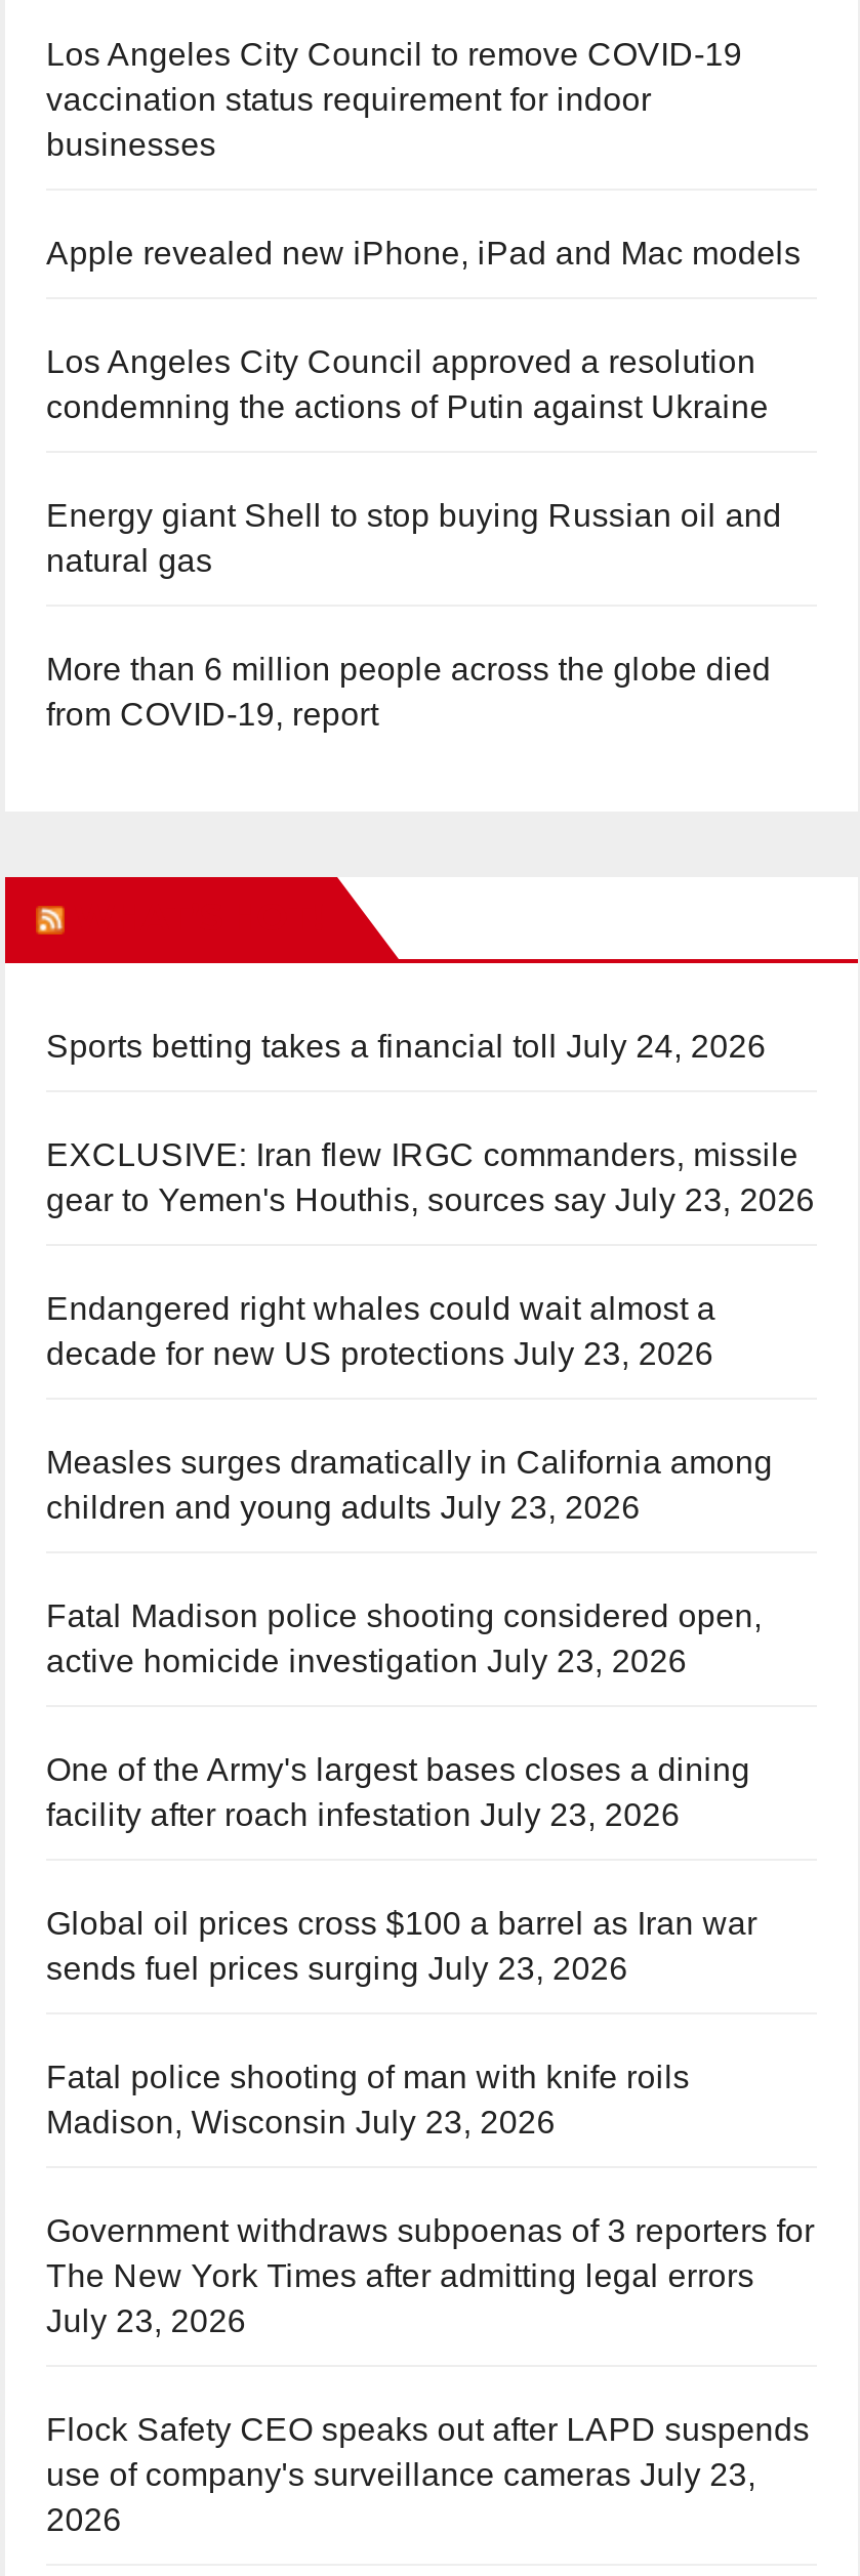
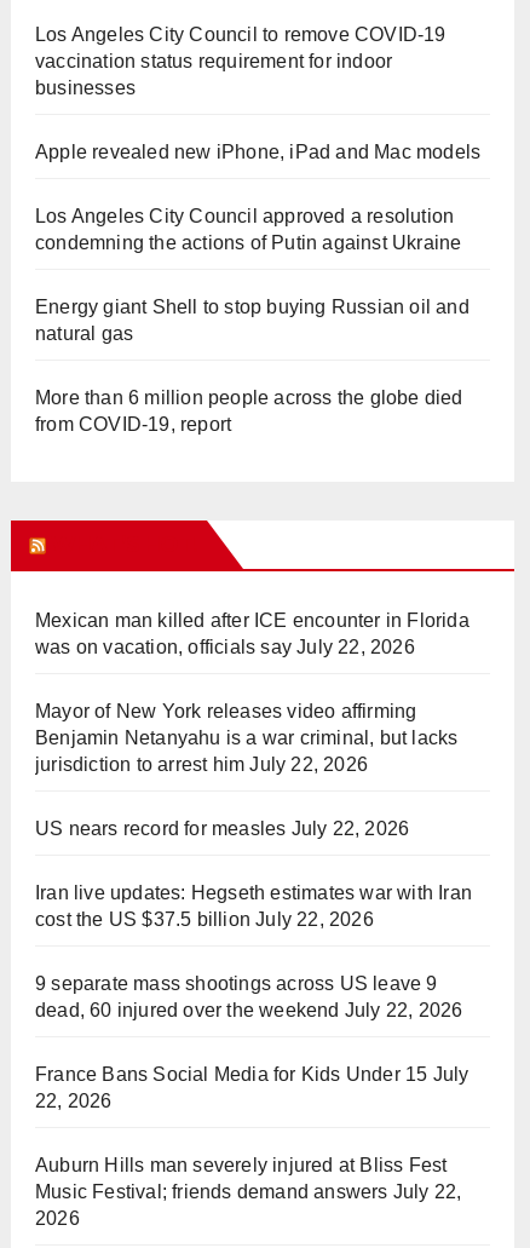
- Sports betting takes a financial toll July 24, 2026
- EXCLUSIVE: Iran flew IRGC commanders, missile
- gear to Yemen's Houthis, sources say July 23, 2026
- Endangered right whales could wait almost a
- decade for new US protections July 23, 2026
- Measles surges dramatically in California among
- children and young adults July 23, 2026
- Fatal Madison police shooting considered open,
- active homicide investigation July 23, 2026
- One of the Army's largest bases closes a dining
- facility after roach infestation July 23, 2026
- Global oil prices cross $100 a barrel as Iran war
- sends fuel prices surging July 23, 2026
- Fatal police shooting of man with knife roils
- Madison, Wisconsin July 23, 2026
- Government withdraws subpoenas of 3 reporters for
- The New York Times after admitting legal errors
- July 23, 2026
- Flock Safety CEO speaks out after LAPD suspends
- use of company's surveillance cameras July 23,
+ Mexican man killed after ICE encounter in Florida
+ was on vacation, officials say July 22, 2026
+ Mayor of New York releases video affirming
+ Benjamin Netanyahu is a war criminal, but lacks
+ jurisdiction to arrest him July 22, 2026
+ US nears record for measles July 22, 2026
+ Iran live updates: Hegseth estimates war with Iran
+ cost the US $37.5 billion July 22, 2026
+ 9 separate mass shootings across US leave 9
+ dead, 60 injured over the weekend July 22, 2026
+ France Bans Social Media for Kids Under 15 July
+ 22, 2026
+ Auburn Hills man severely injured at Bliss Fest
+ Music Festival; friends demand answers July 22,
